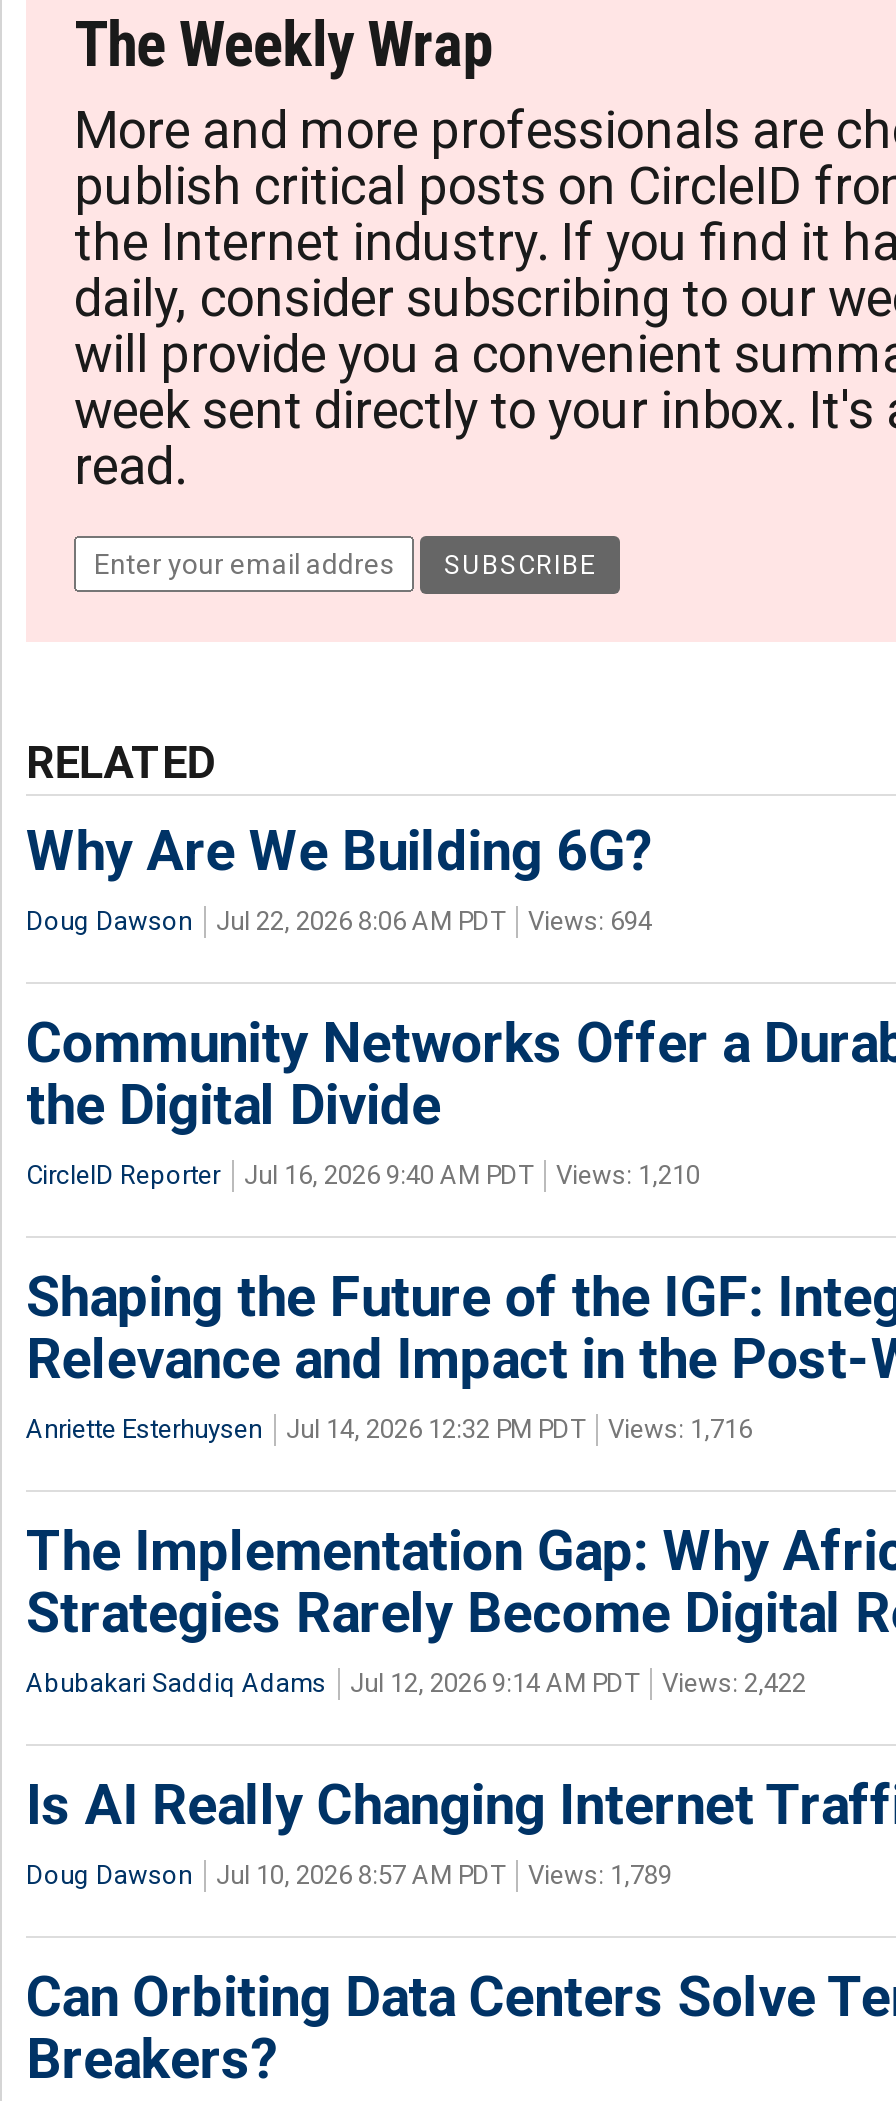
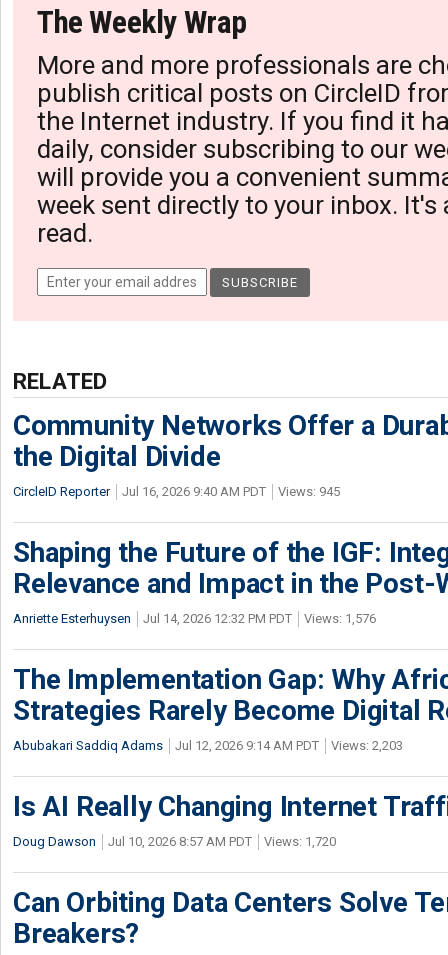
- Why Are We Building 6G?
- Doug Dawson
- Jul 22, 2026 8:06 AM PDT
- Views: 694

- CircleID Reporter Jul 16, 2026 9:40 AM PDT Views: 1,210
+ CircleID Reporter Jul 16, 2026 9:40 AM PDT Views: 945

- Anriette Esterhuysen Jul 14, 2026 12:32 PM PDT Views: 1,716
+ Anriette Esterhuysen Jul 14, 2026 12:32 PM PDT Views: 1,576

- Abubakari Saddiq Adams Jul 12, 2026 9:14 AM PDT Views: 2,422
+ Abubakari Saddiq Adams Jul 12, 2026 9:14 AM PDT Views: 2,203

- Doug Dawson Jul 10, 2026 8:57 AM PDT Views: 1,789
+ Doug Dawson Jul 10, 2026 8:57 AM PDT Views: 1,720
